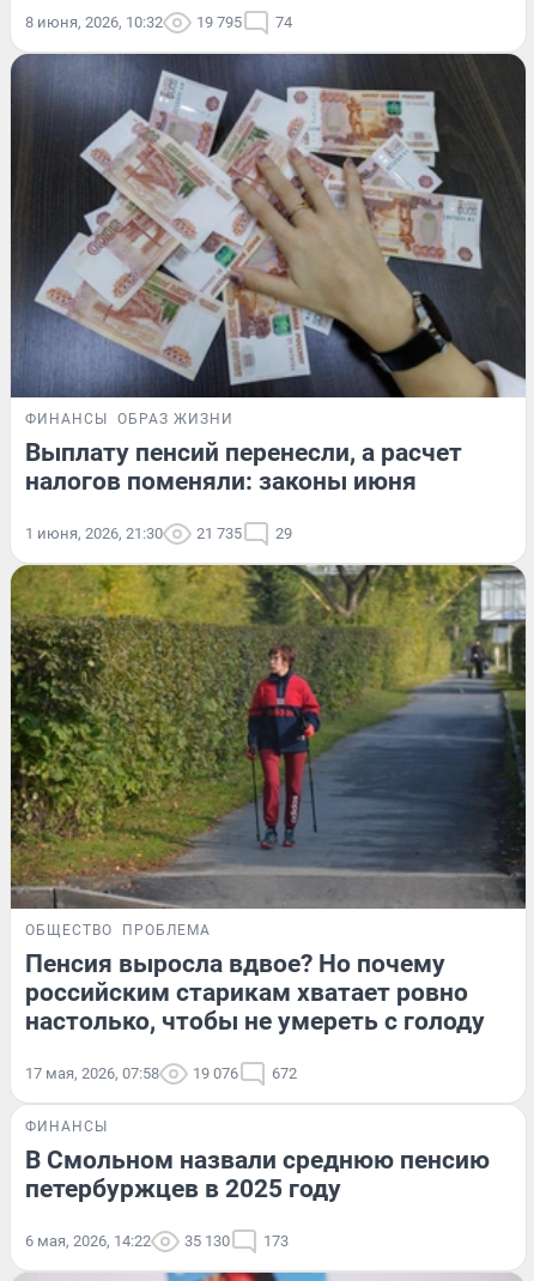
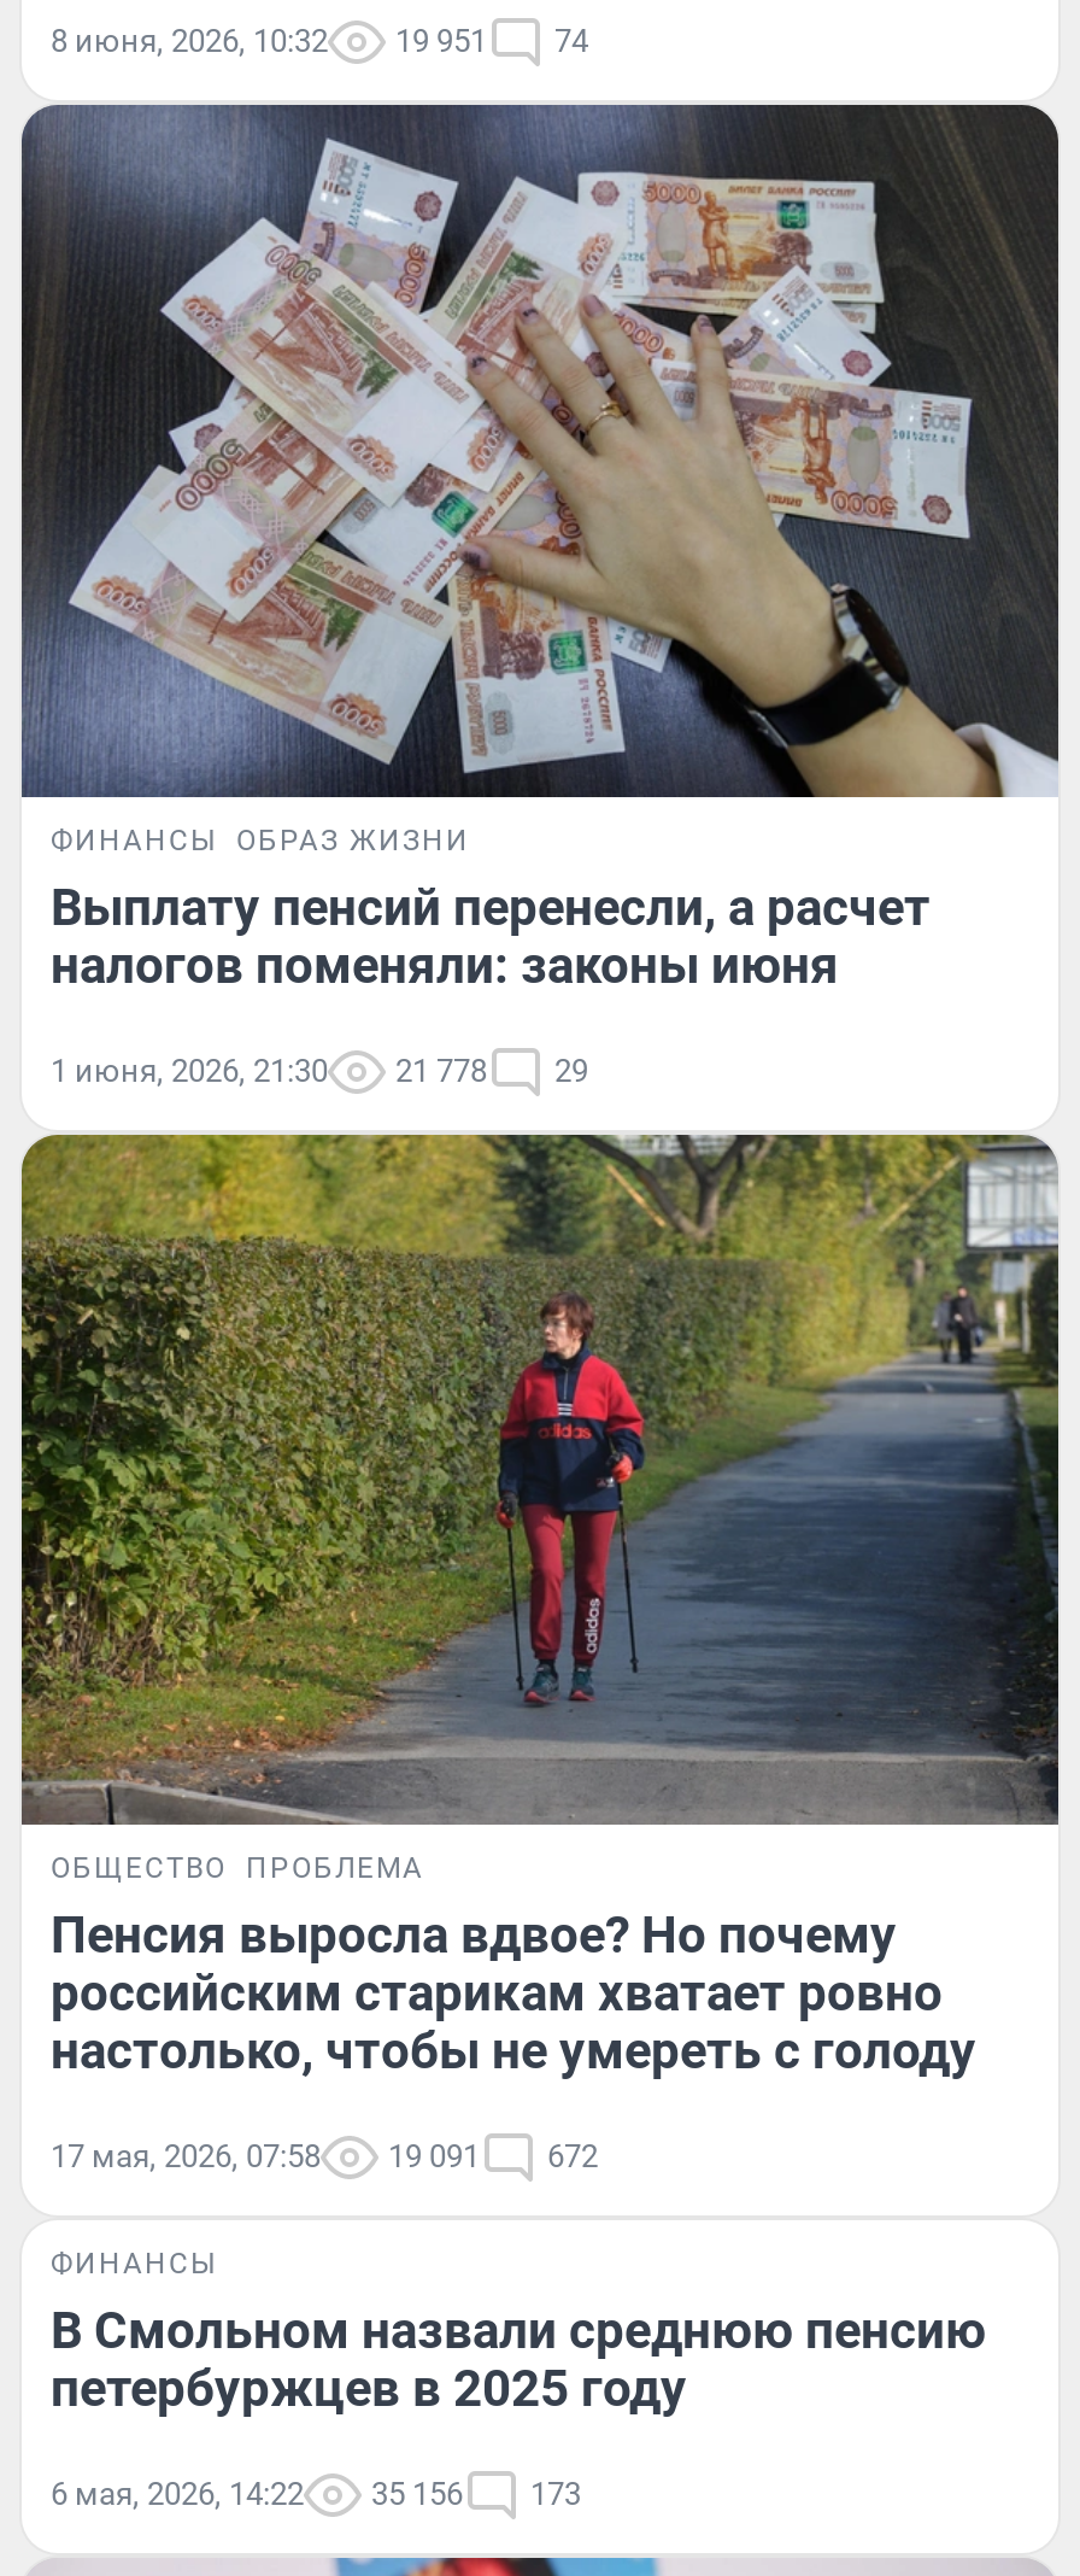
- 8 июня, 2026, 10:32 19 795 74
+ 8 июня, 2026, 10:32 19 951 74

- 1 июня, 2026, 21:30 21 735 29
+ 1 июня, 2026, 21:30 21 778 29

- 17 мая, 2026, 07:58 19 076 672
+ 17 мая, 2026, 07:58 19 091 672

- 6 мая, 2026, 14:22 35 130 173
+ 6 мая, 2026, 14:22 35 156 173
